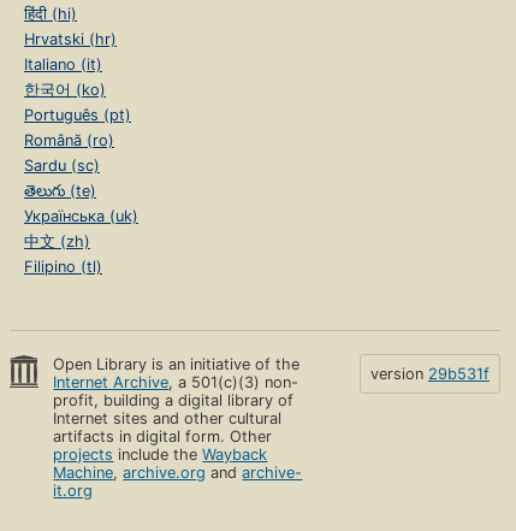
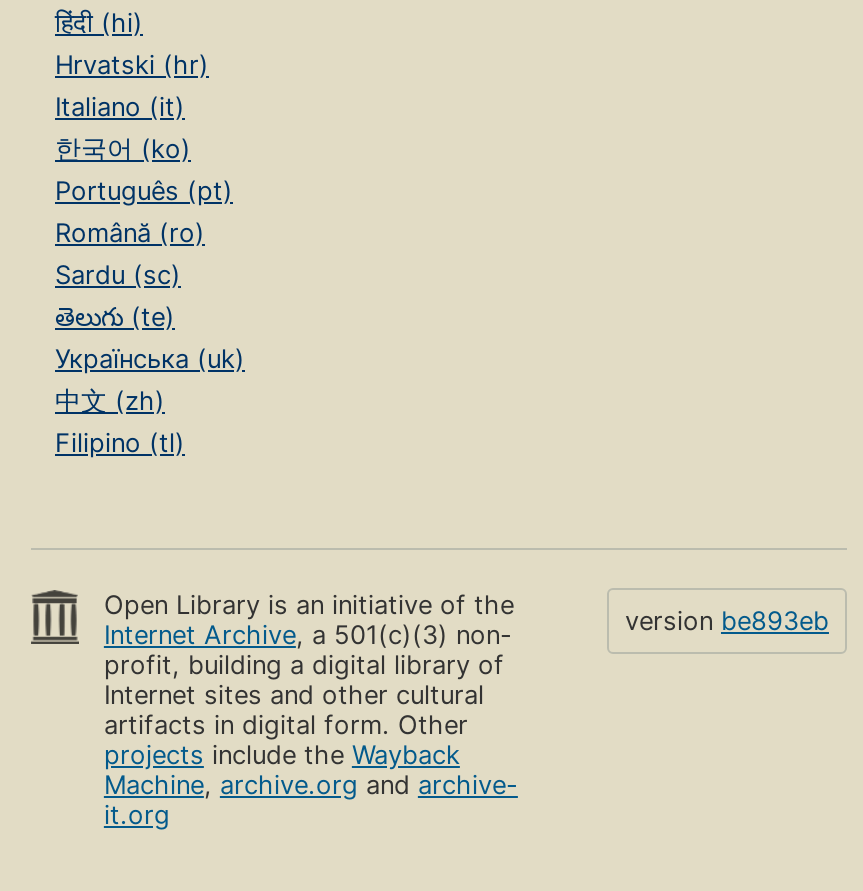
- version 29b531f
+ version be893eb
